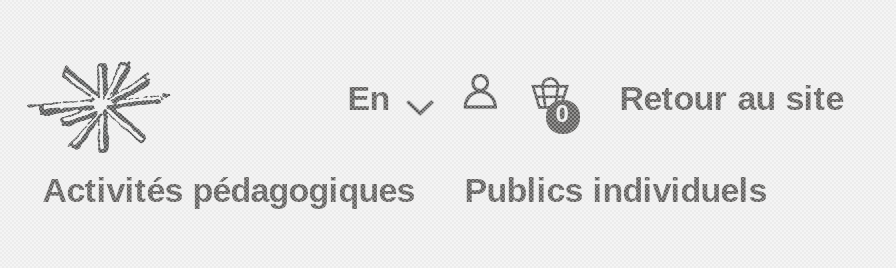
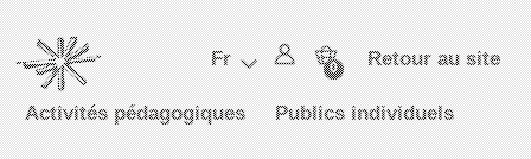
- En
+ Fr
